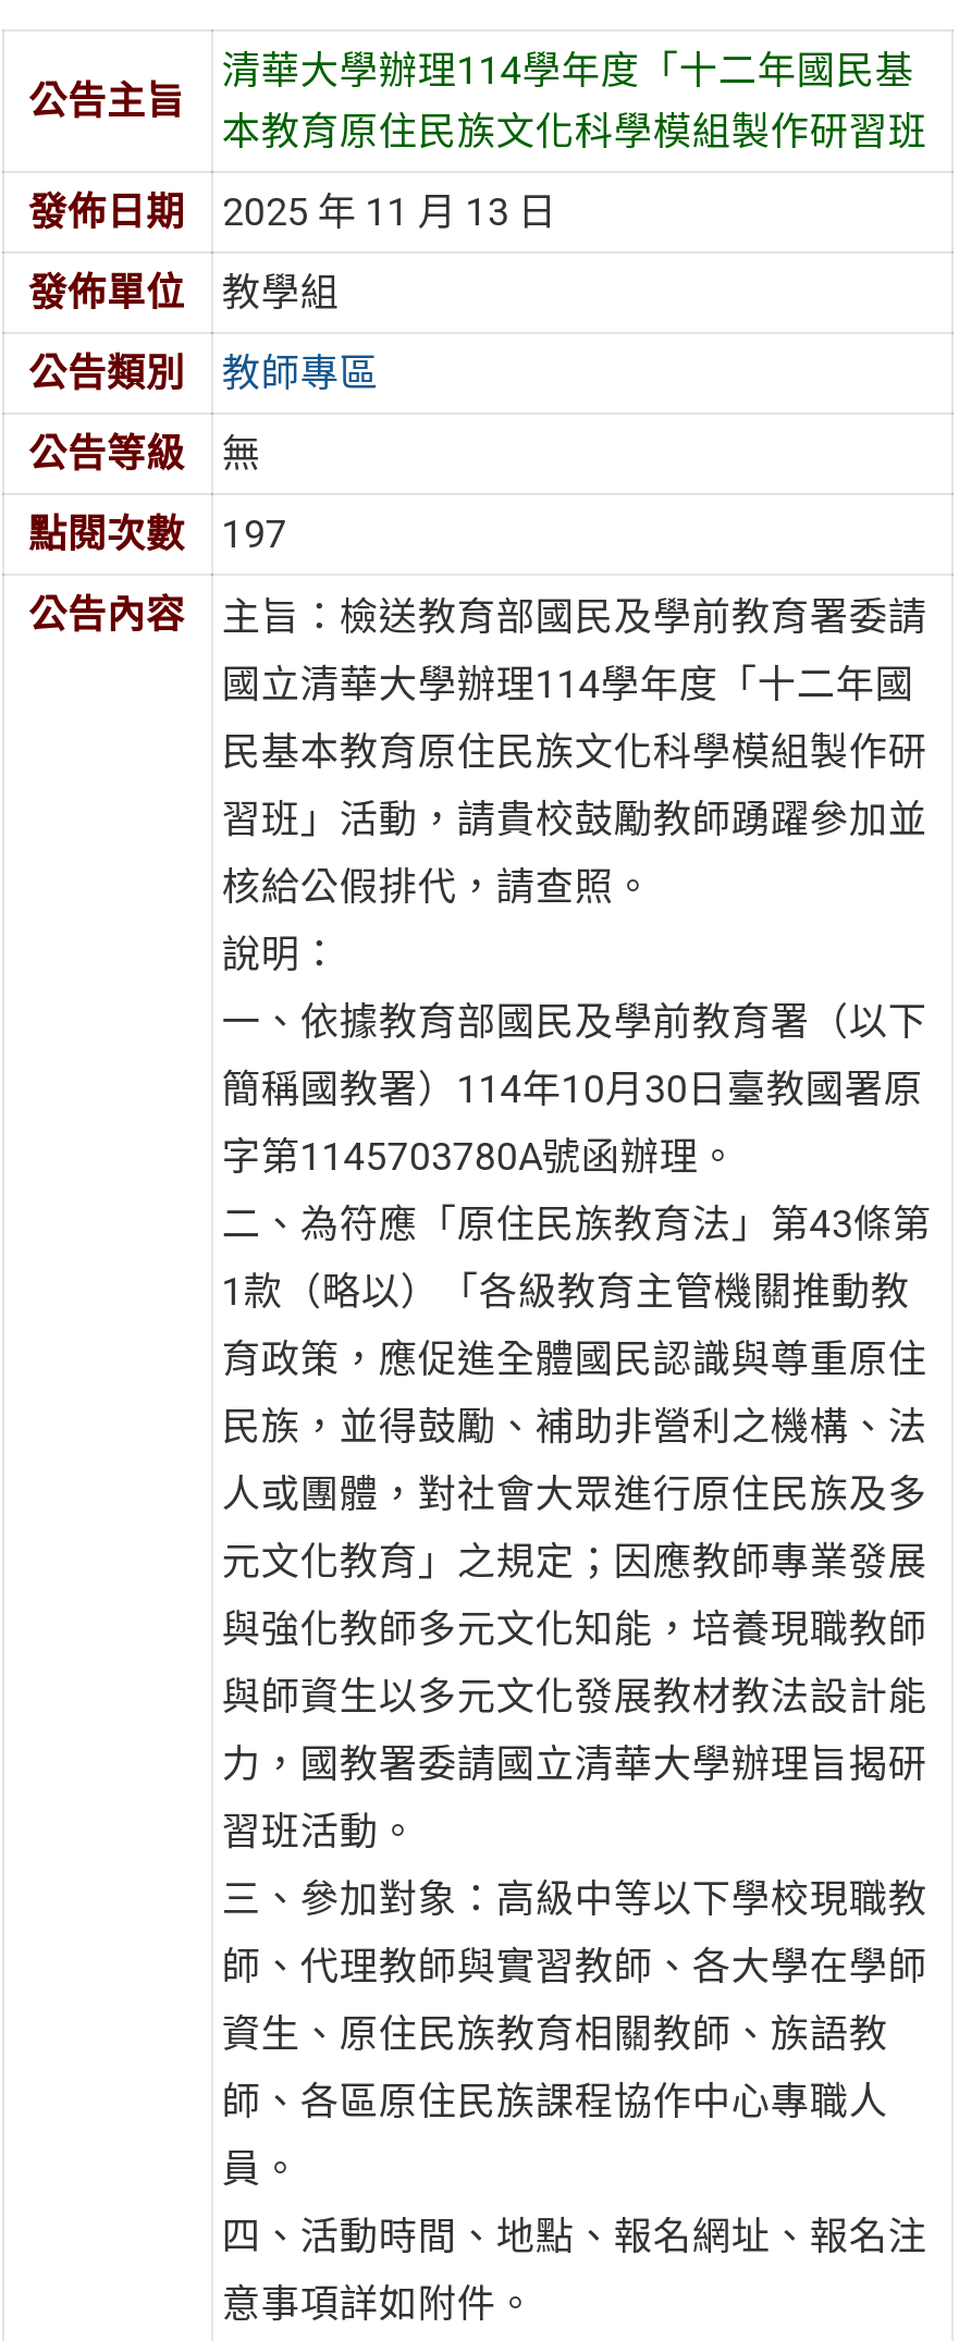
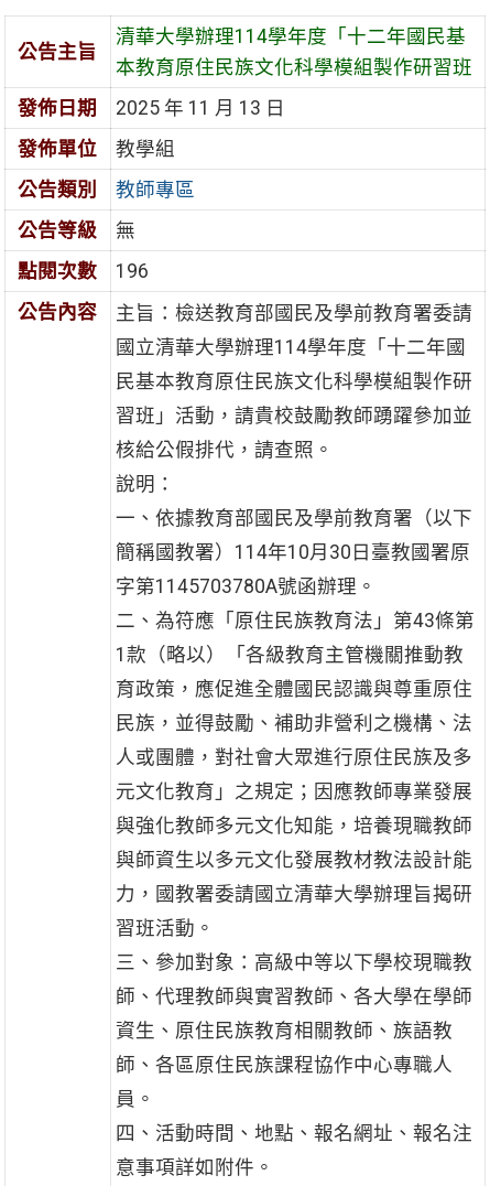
- 點閱次數 197
+ 點閱次數 196
